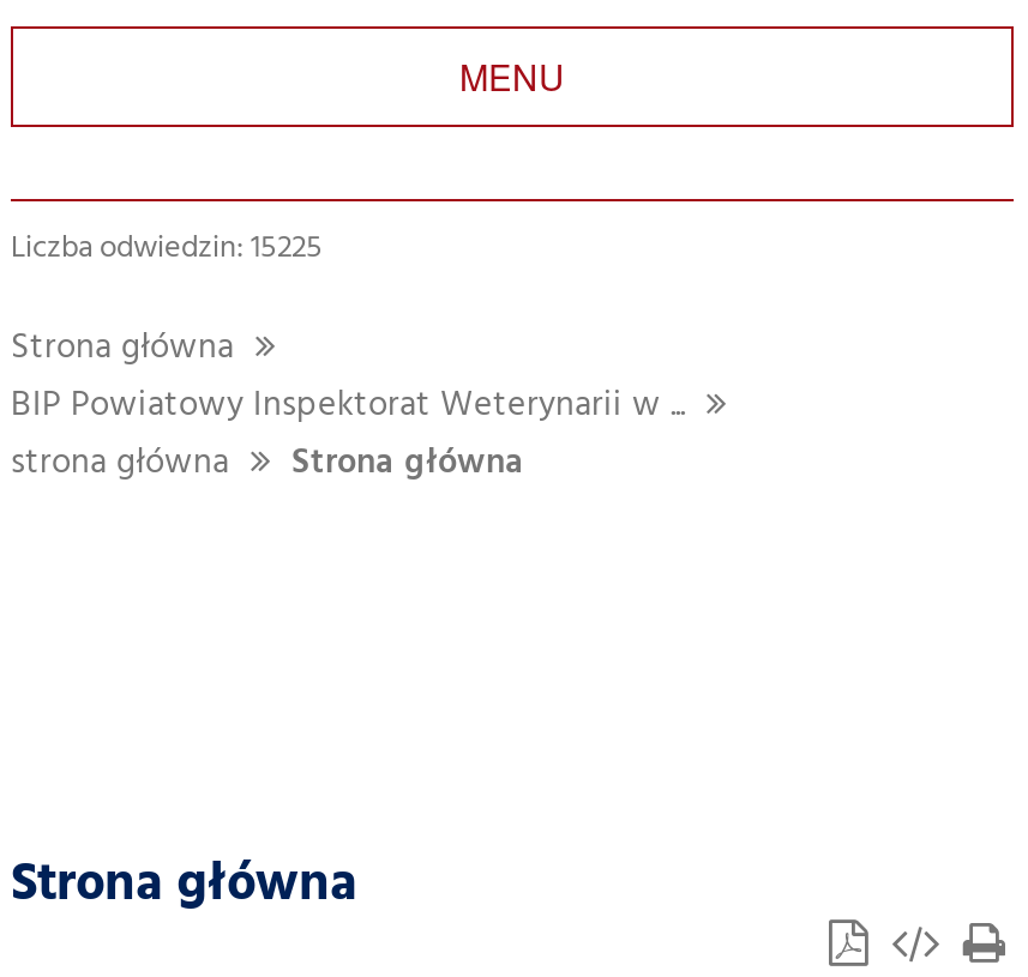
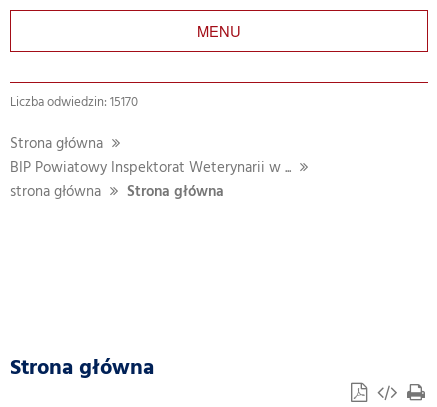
- Liczba odwiedzin: 15225
+ Liczba odwiedzin: 15170
